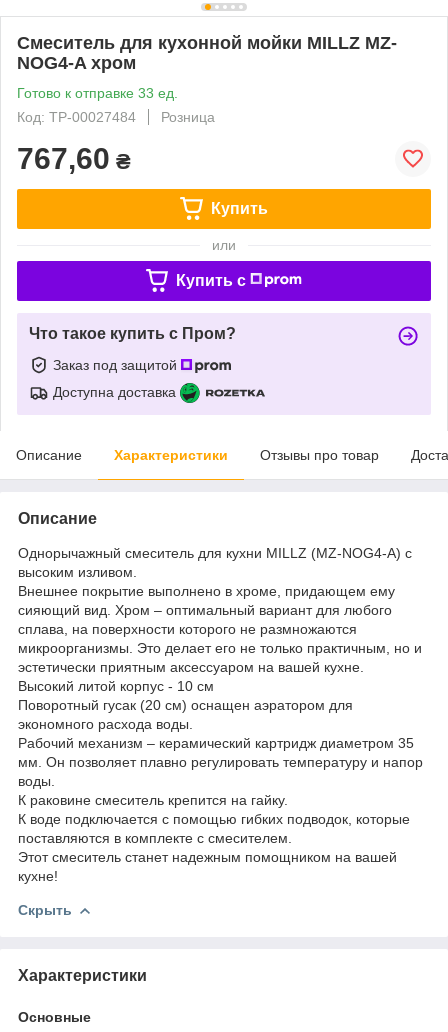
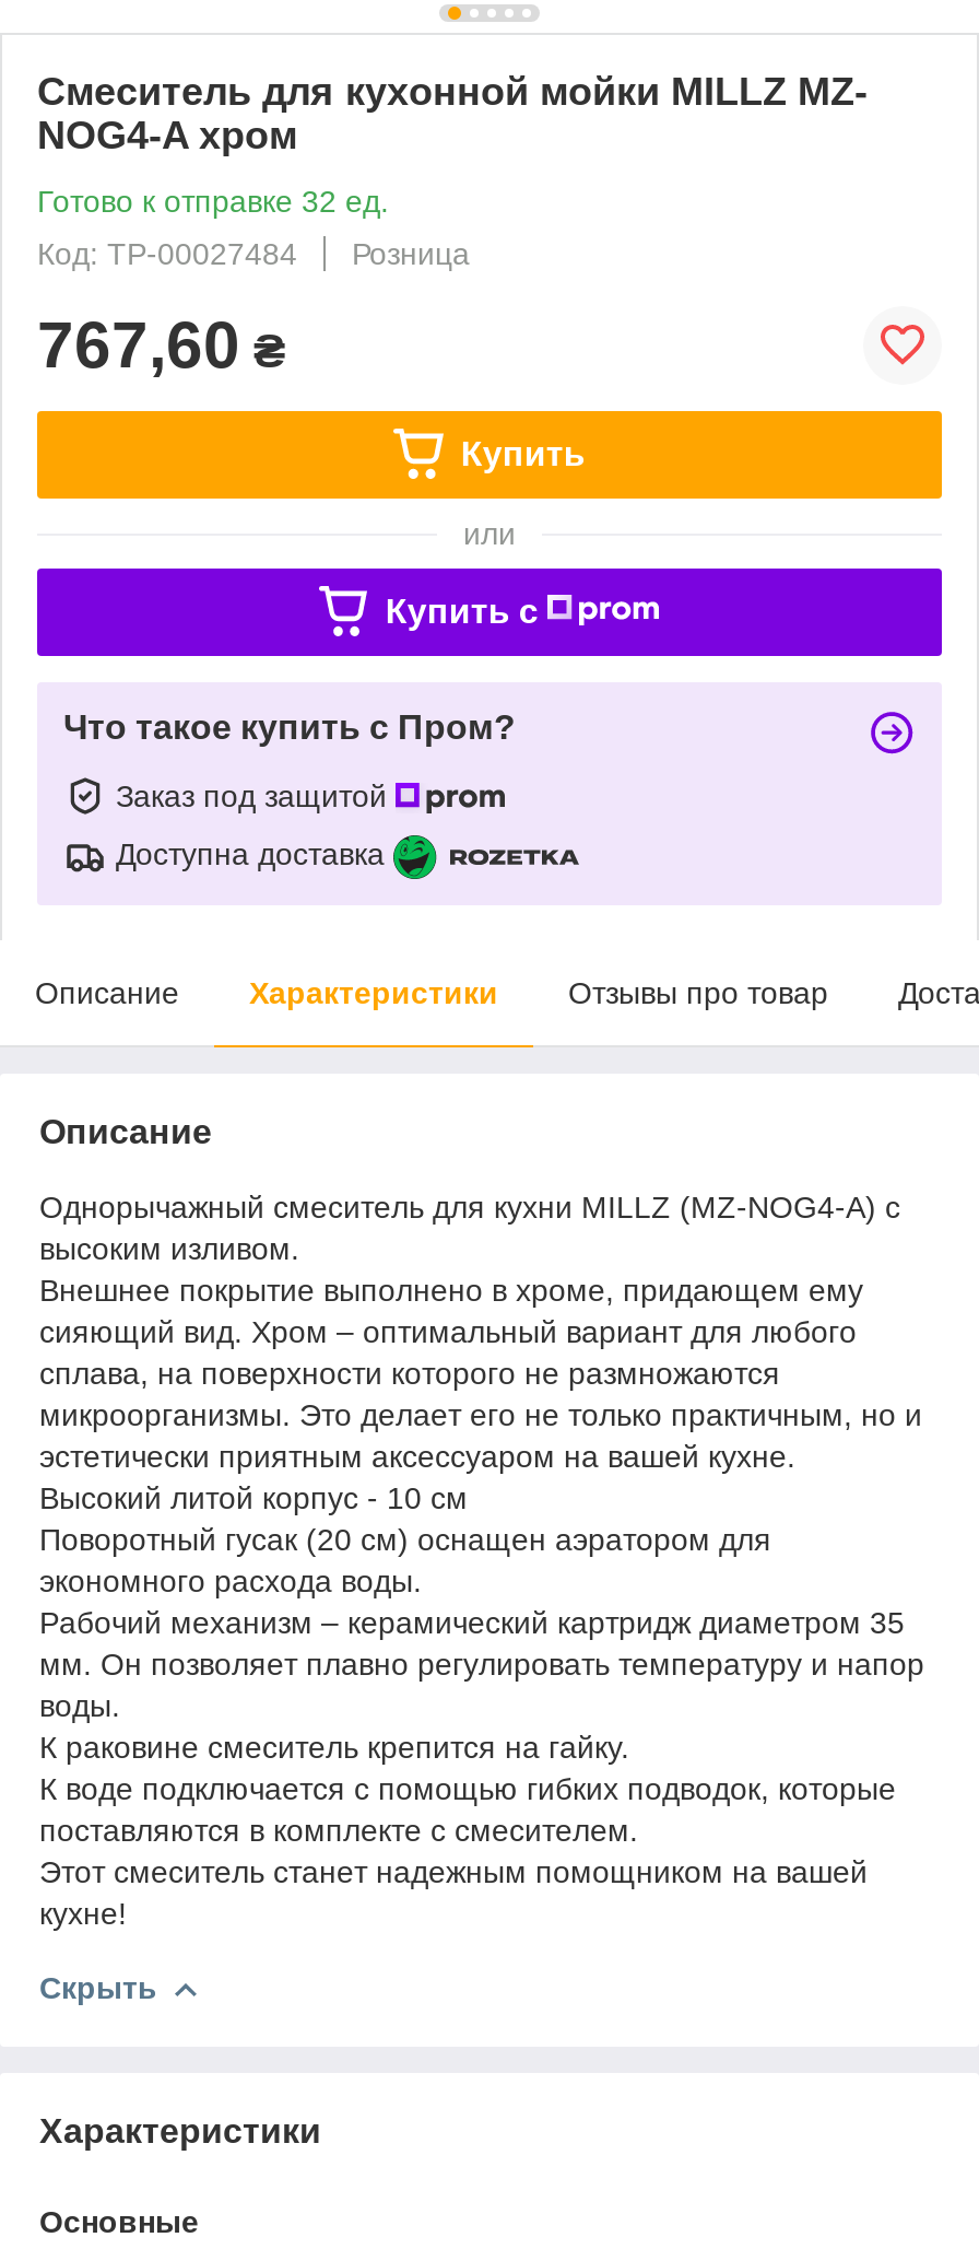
- Готово к отправке 33 ед.
+ Готово к отправке 32 ед.
